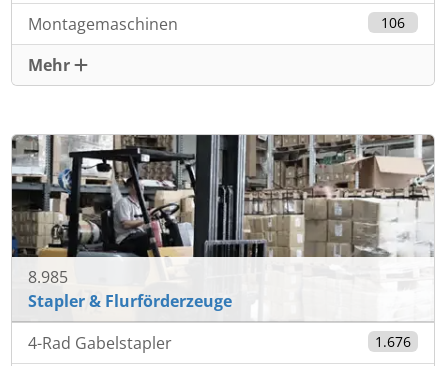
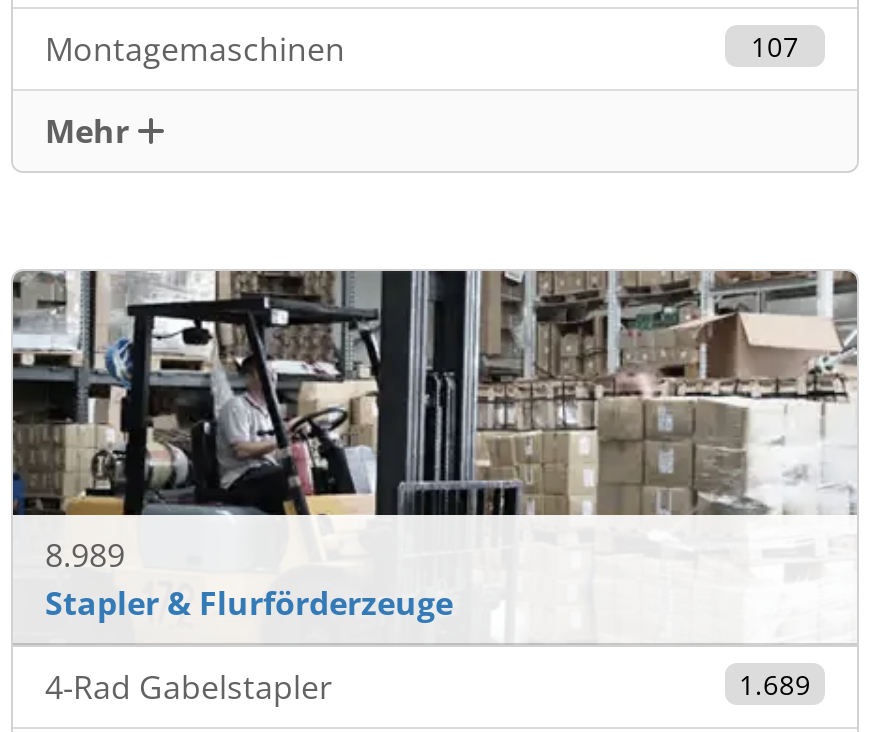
- 106
+ 107

- 8.985
+ 8.989

- 1.676
+ 1.689
